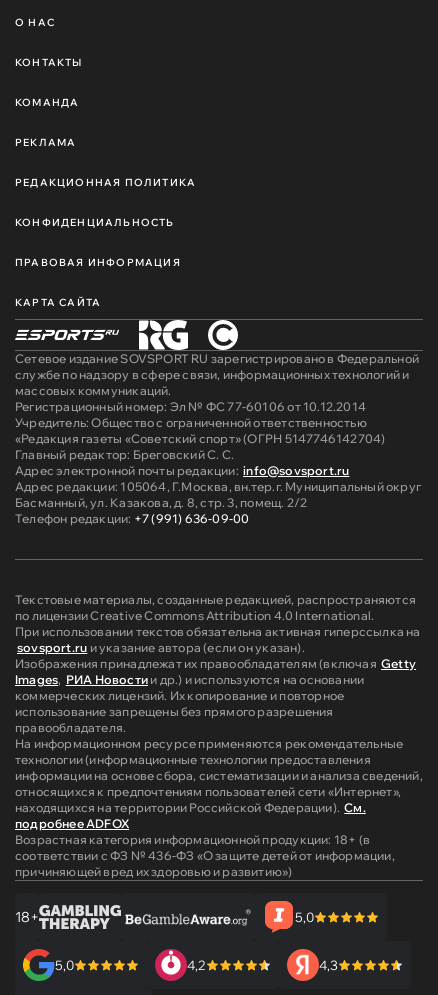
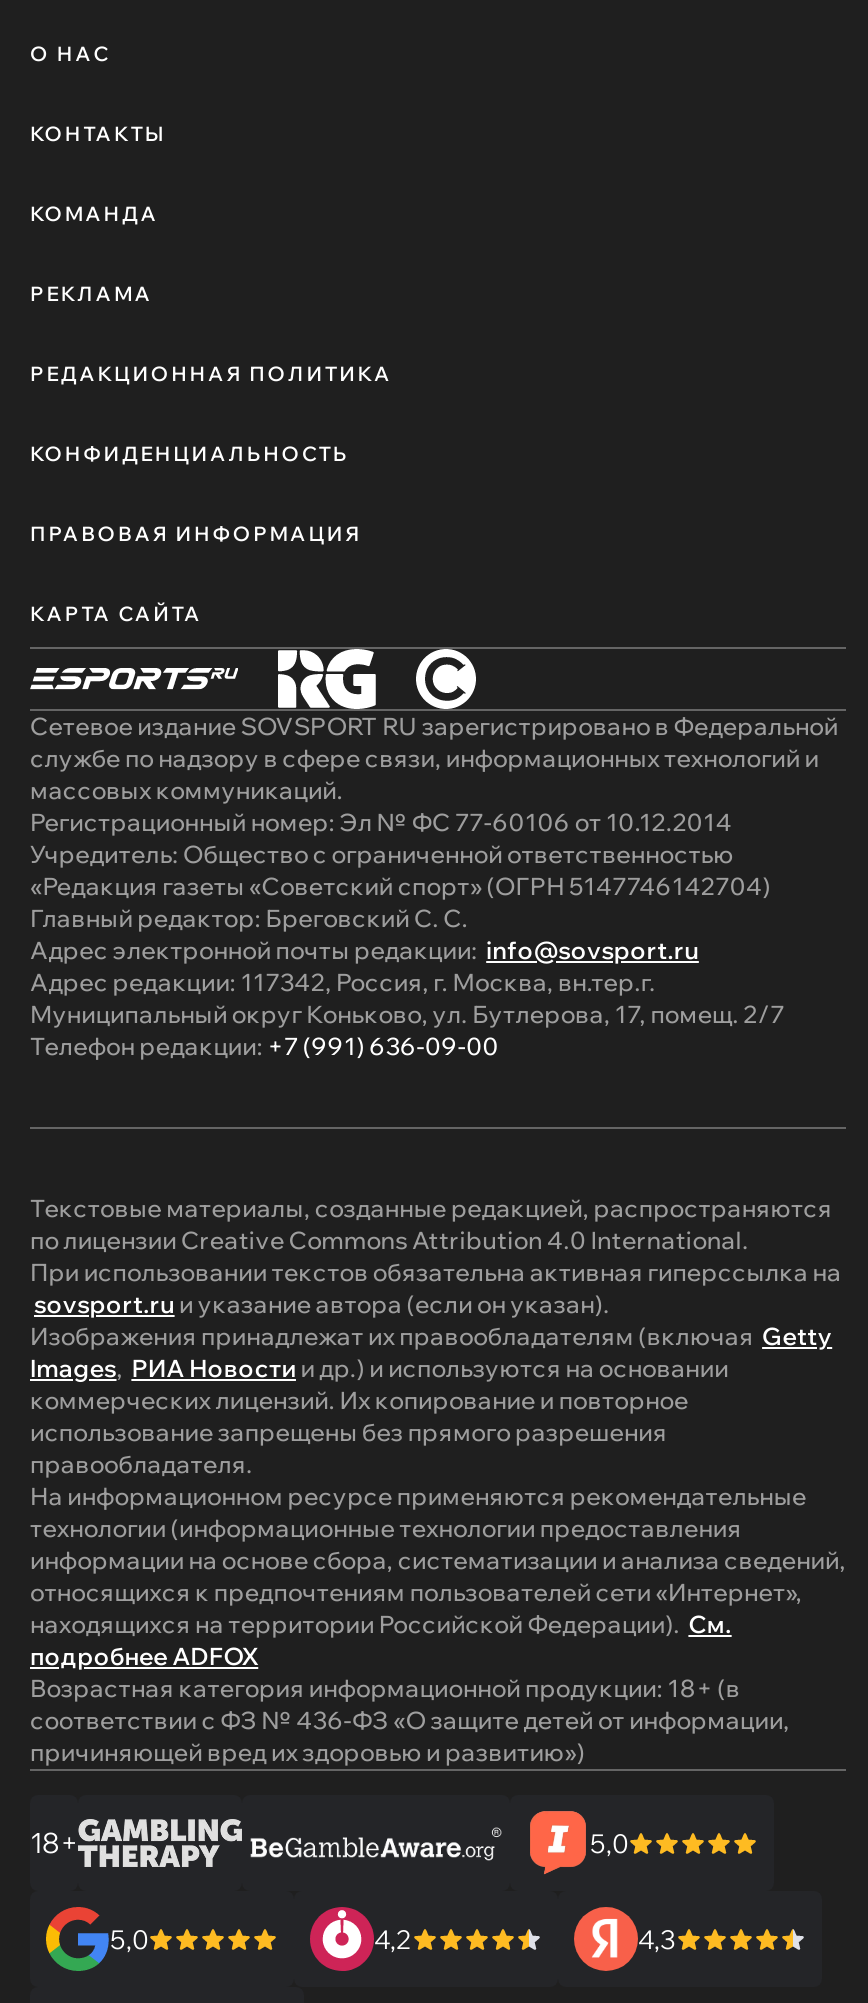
- Адрес редакции: 105064, Г.Москва, вн.тер.г. Муниципальный округ
- Басманный, ул. Казакова, д. 8, стр. 3, помещ. 2/2
+ Адрес редакции: 117342, Россия, г. Москва, вн.тер.г.
+ Муниципальный округ Коньково, ул. Бутлерова, 17, помещ. 2/7
